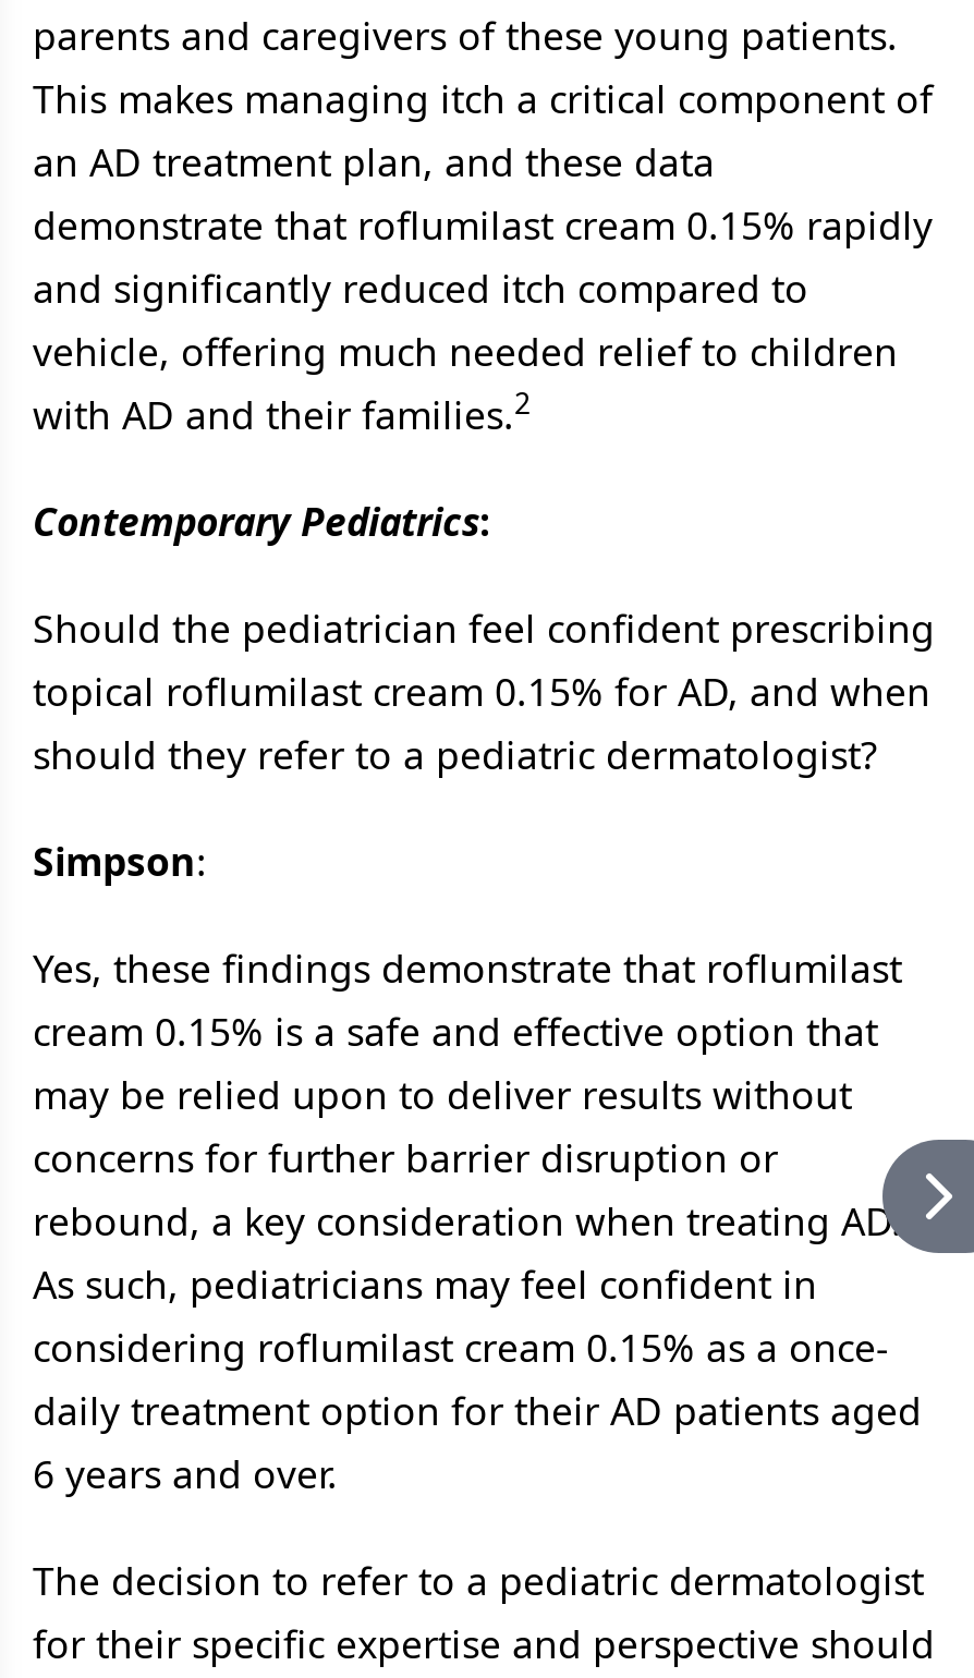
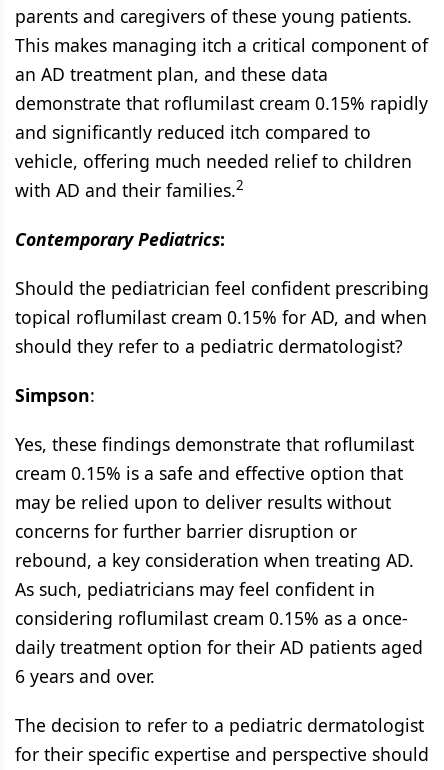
- [image]
